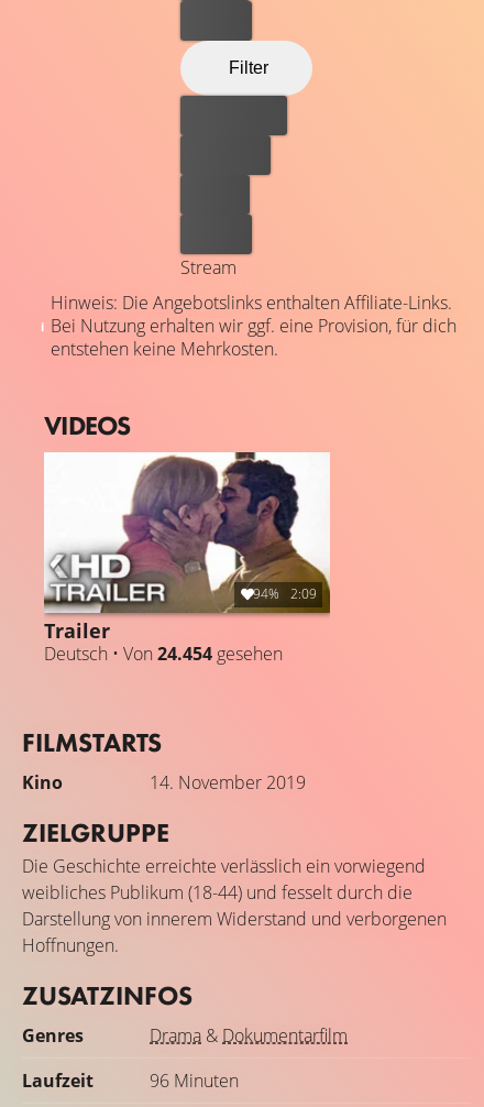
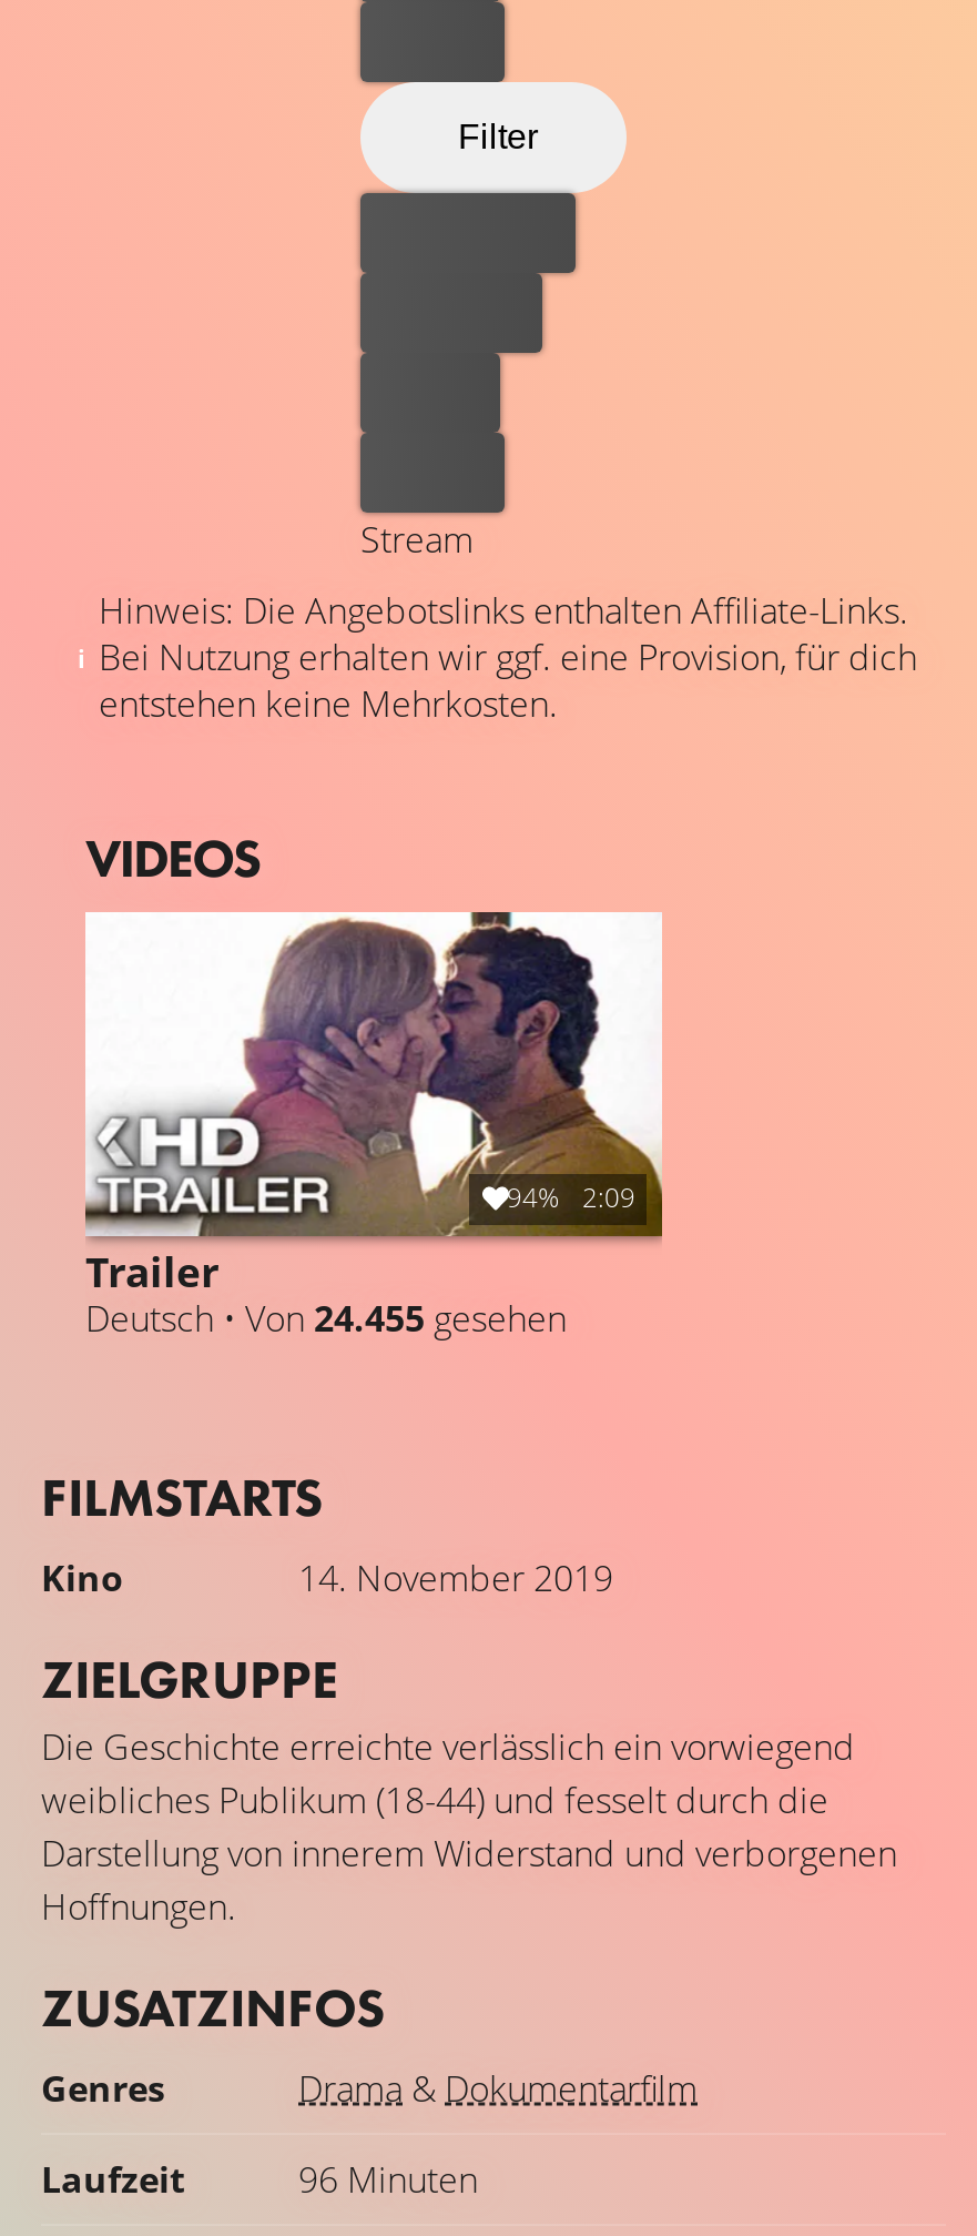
- Deutsch • Von 24.454 gesehen
+ Deutsch • Von 24.455 gesehen
